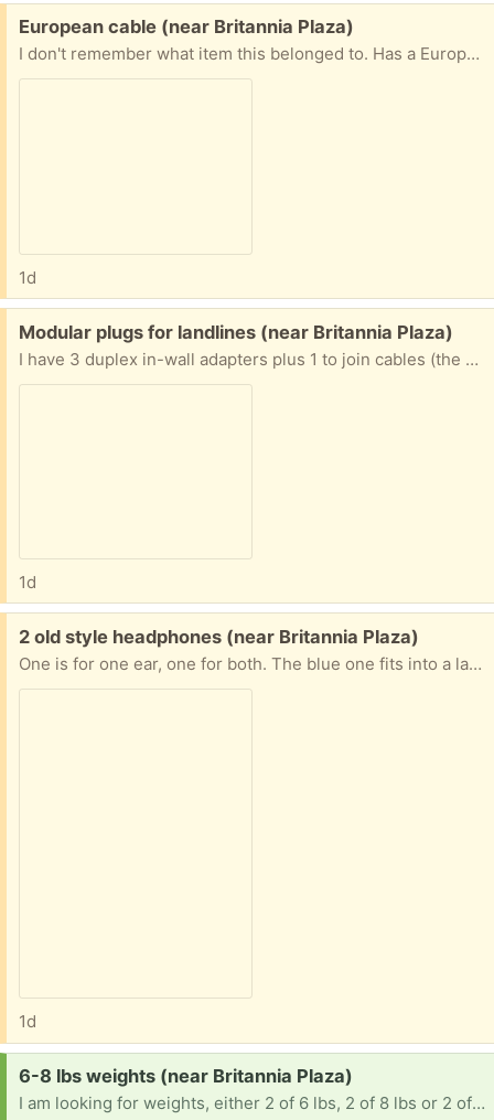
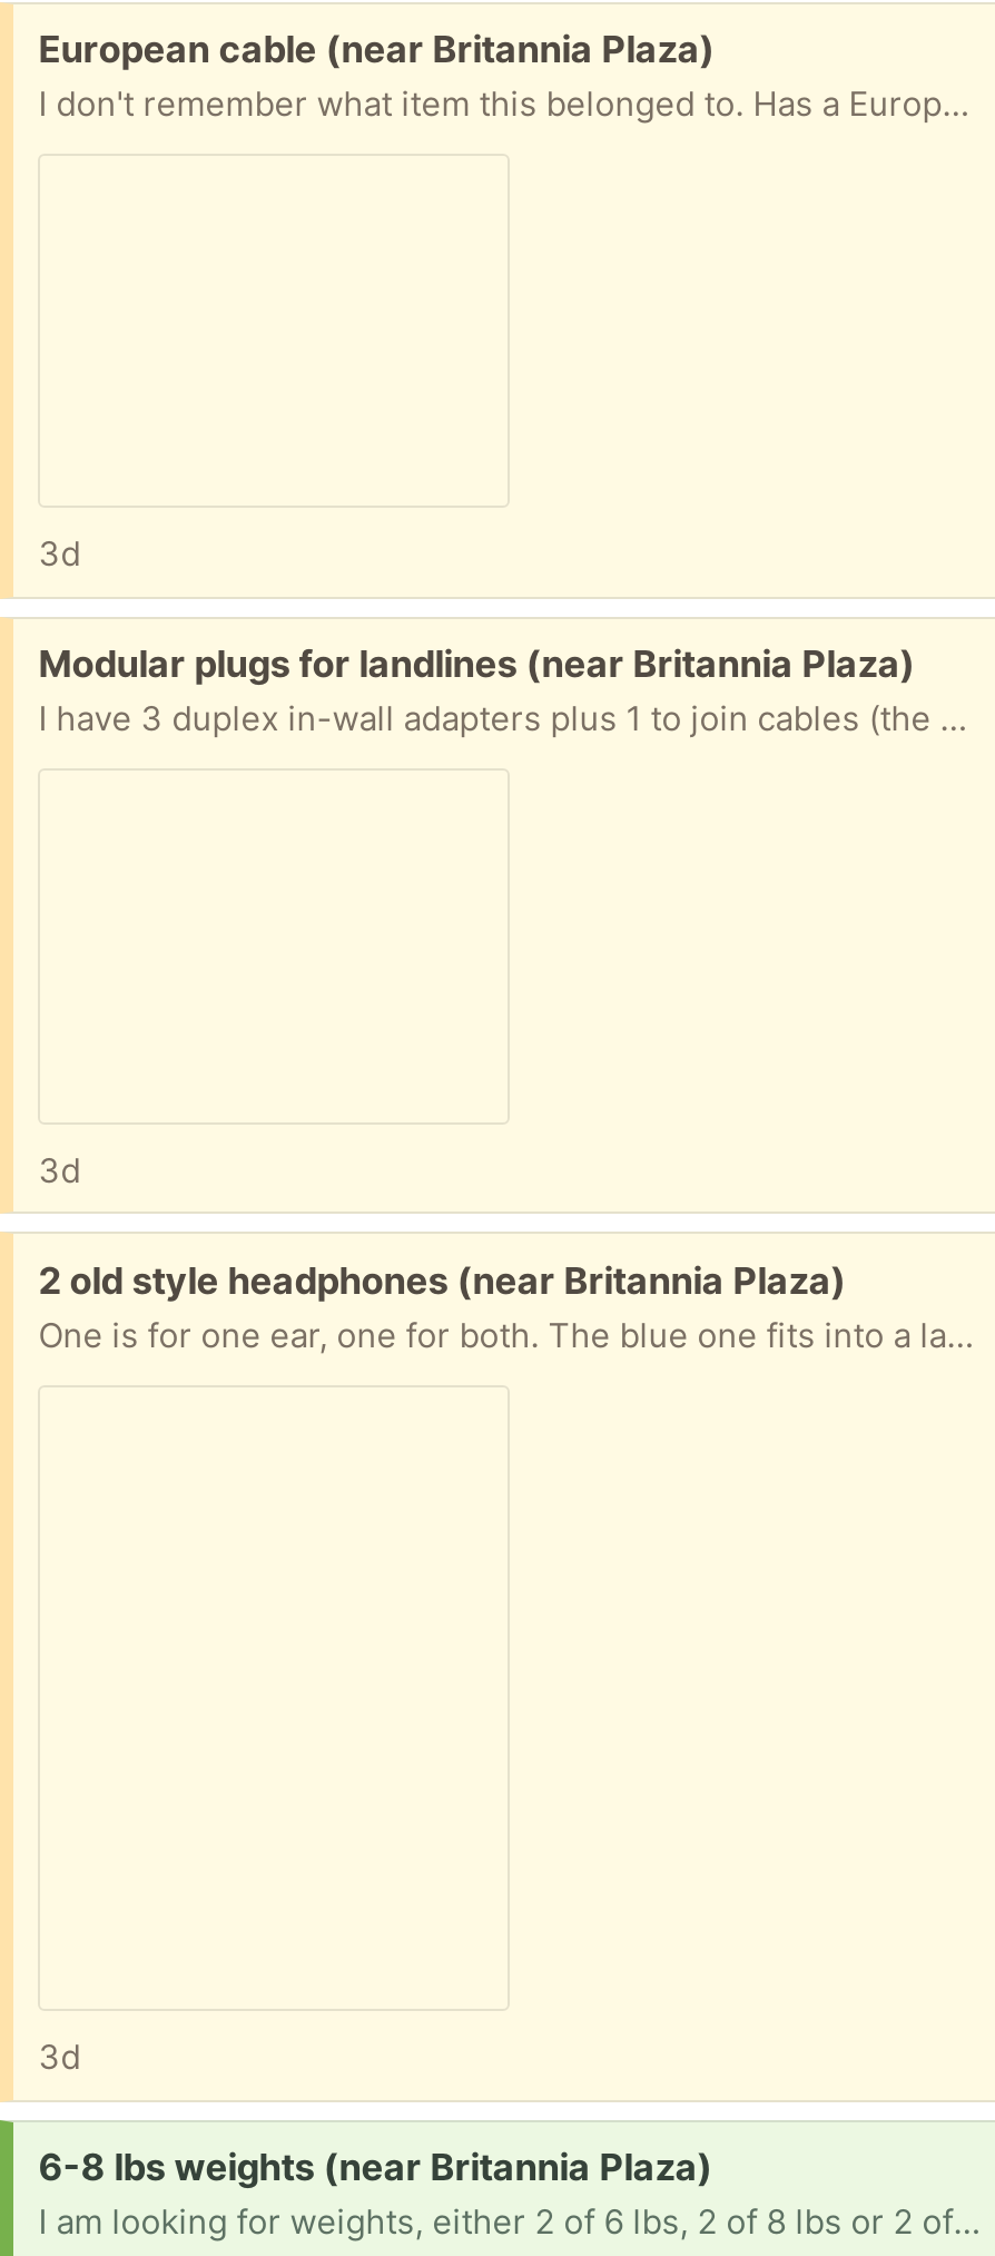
- 1d
+ 3d

- 1d
+ 3d

- 1d
+ 3d
